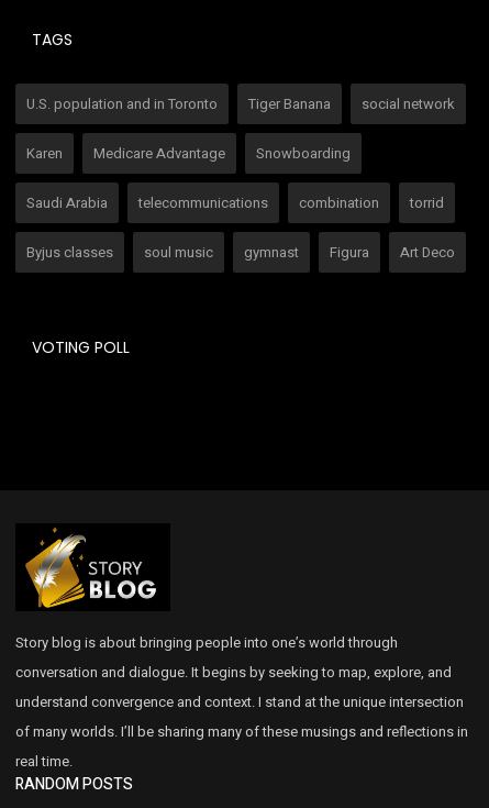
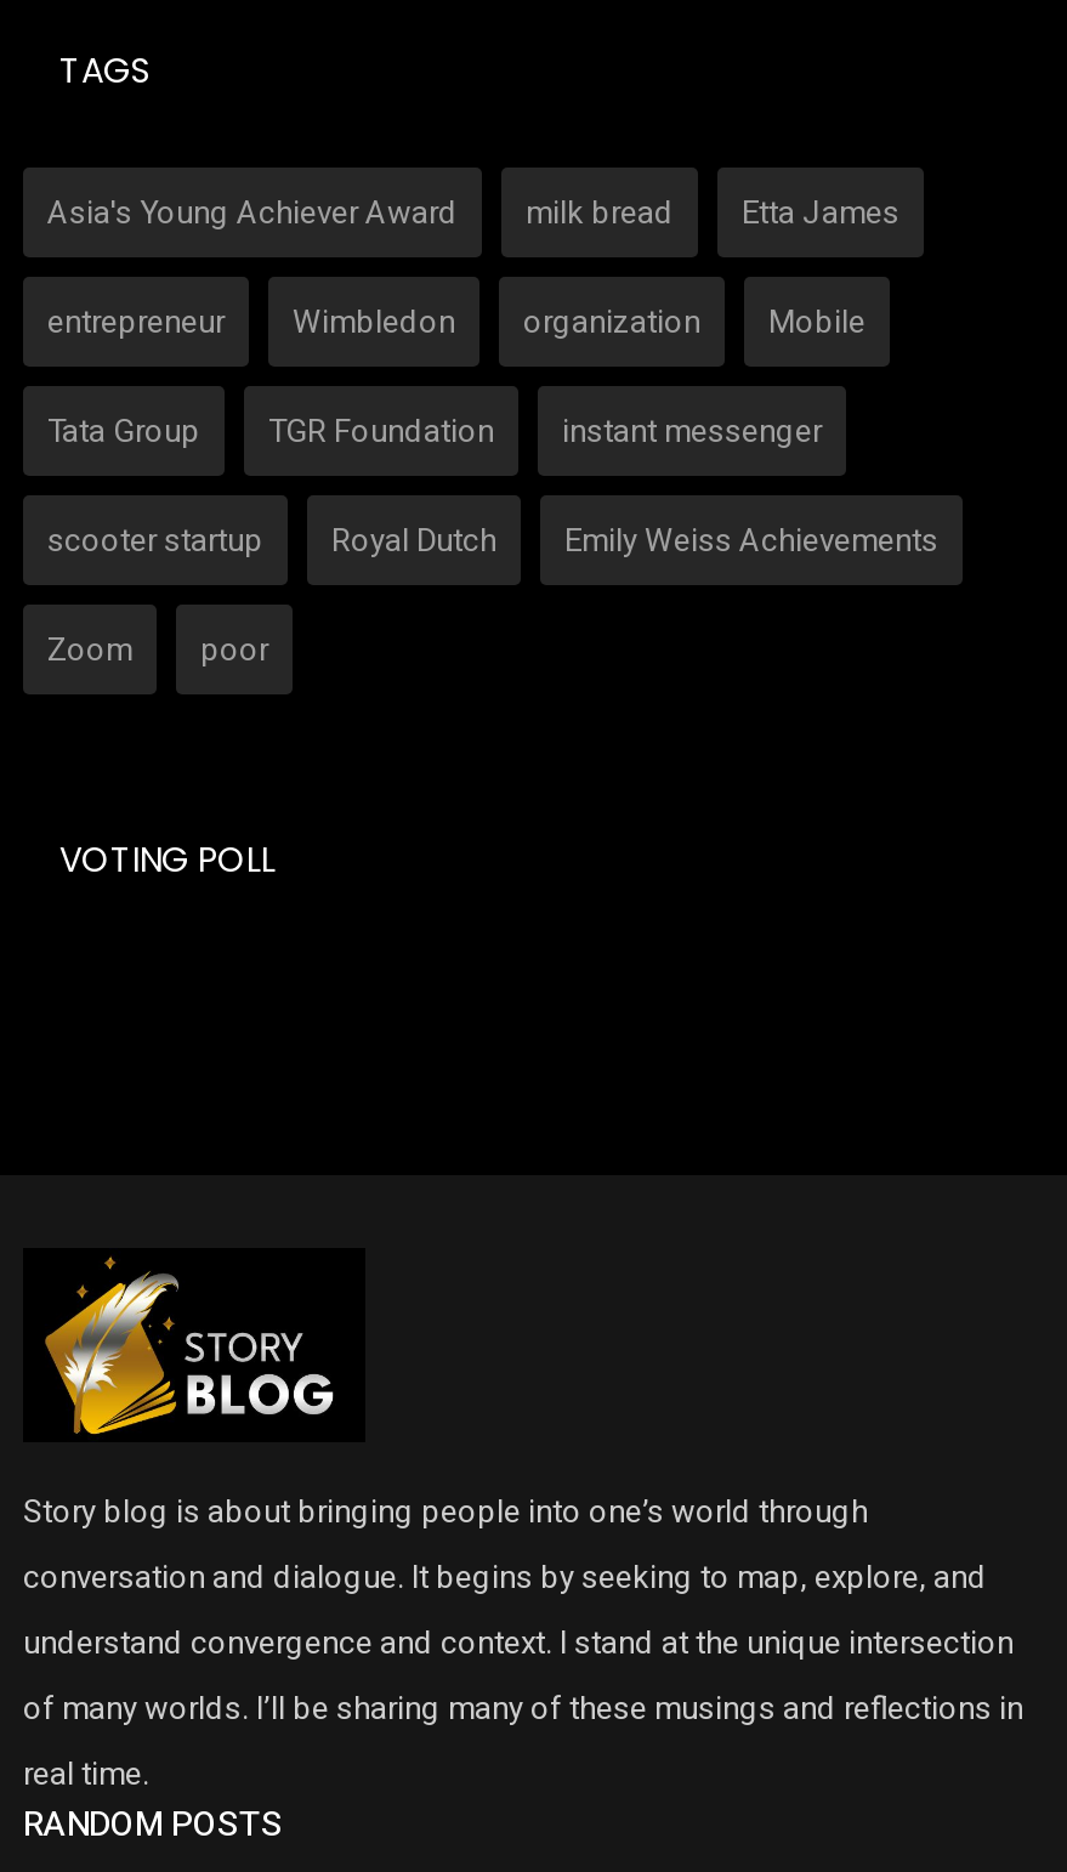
- U.S. population and in Toronto
- Tiger Banana
- social network
- Karen
- Medicare Advantage
- Snowboarding
- Saudi Arabia
- telecommunications
- combination
- torrid
- Byjus classes
- soul music
- gymnast
- Figura
- Art Deco
+ Asia's Young Achiever Award
+ milk bread
+ Etta James
+ entrepreneur
+ Wimbledon
+ organization
+ Mobile
+ Tata Group
+ TGR Foundation
+ instant messenger
+ scooter startup
+ Royal Dutch
+ Emily Weiss Achievements
+ Zoom
+ poor
